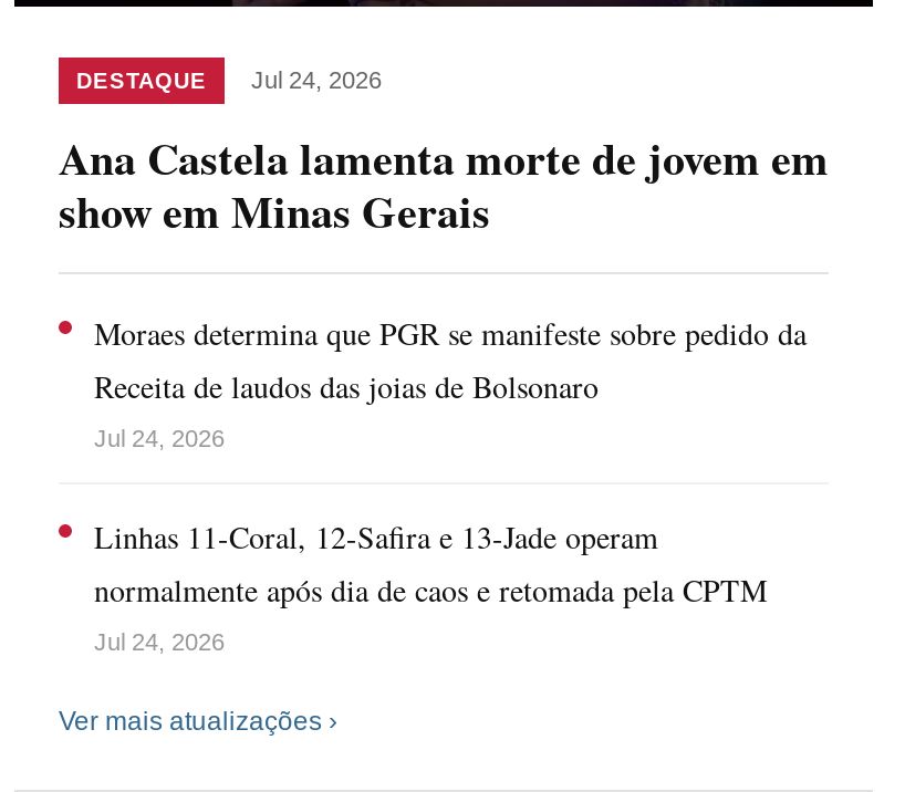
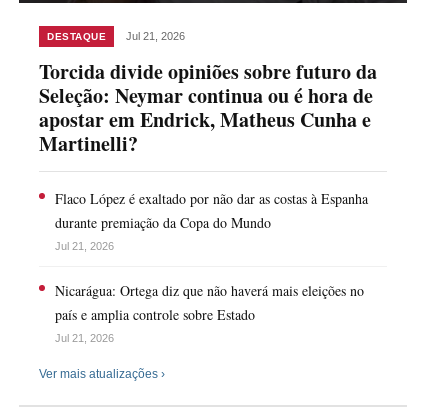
- DESTAQUE Jul 24, 2026
+ DESTAQUE Jul 21, 2026

- Ana Castela lamenta morte de jovem em
- show em Minas Gerais
+ Torcida divide opiniões sobre futuro da
+ Seleção: Neymar continua ou é hora de
+ apostar em Endrick, Matheus Cunha e
+ Martinelli?

- Moraes determina que PGR se manifeste sobre pedido da
- Receita de laudos das joias de Bolsonaro
- Jul 24, 2026
+ Flaco López é exaltado por não dar as costas à Espanha
+ durante premiação da Copa do Mundo
+ Jul 21, 2026

- Linhas 11-Coral, 12-Safira e 13-Jade operam
- normalmente após dia de caos e retomada pela CPTM
- Jul 24, 2026
+ Nicarágua: Ortega diz que não haverá mais eleições no
+ país e amplia controle sobre Estado
+ Jul 21, 2026
